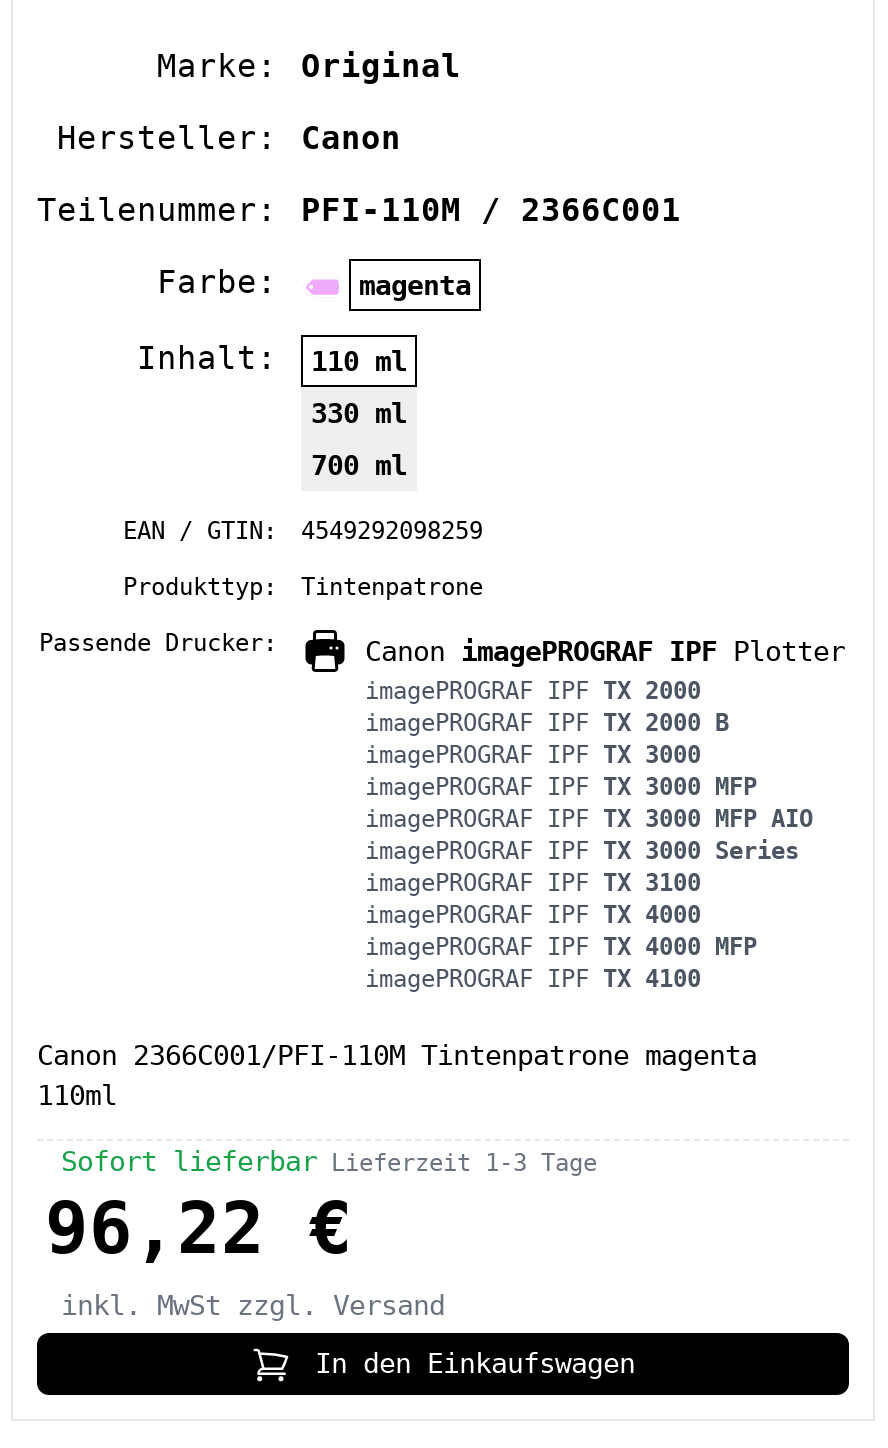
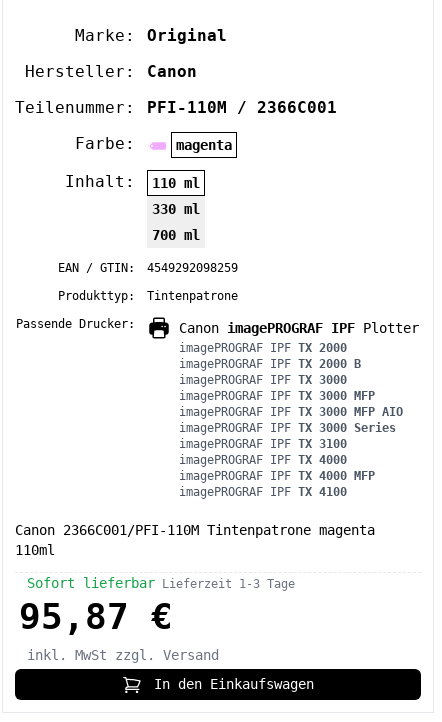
- 96,22 €
+ 95,87 €
